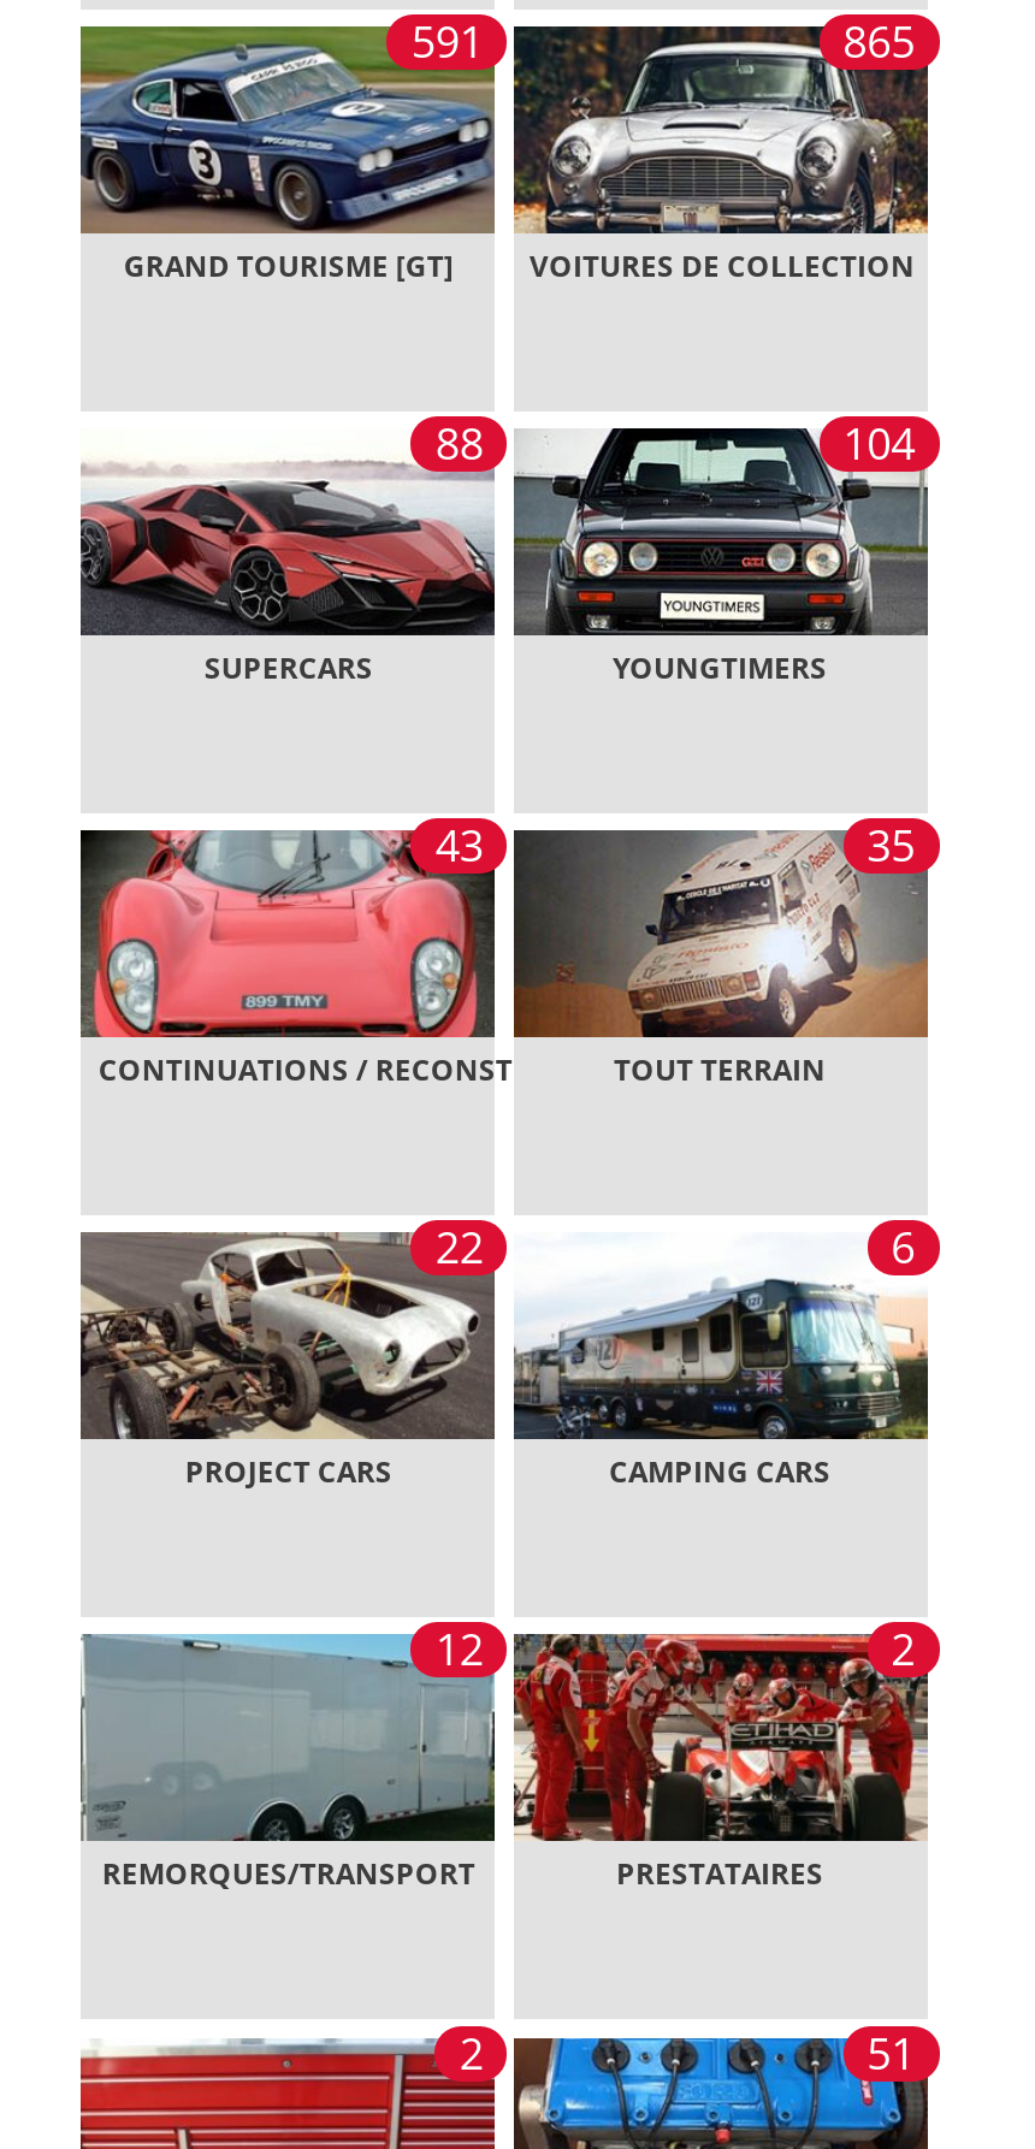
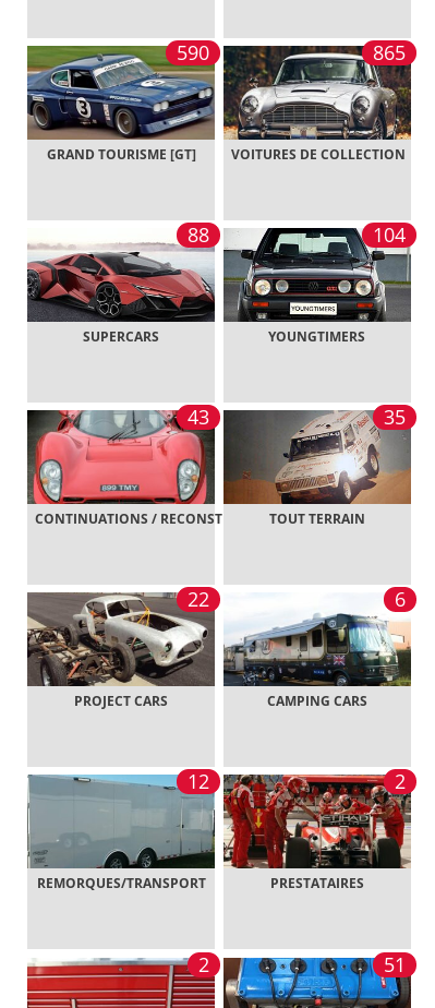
- 591
+ 590
